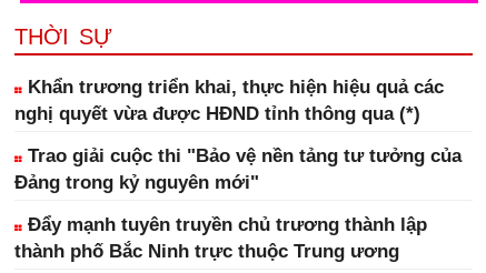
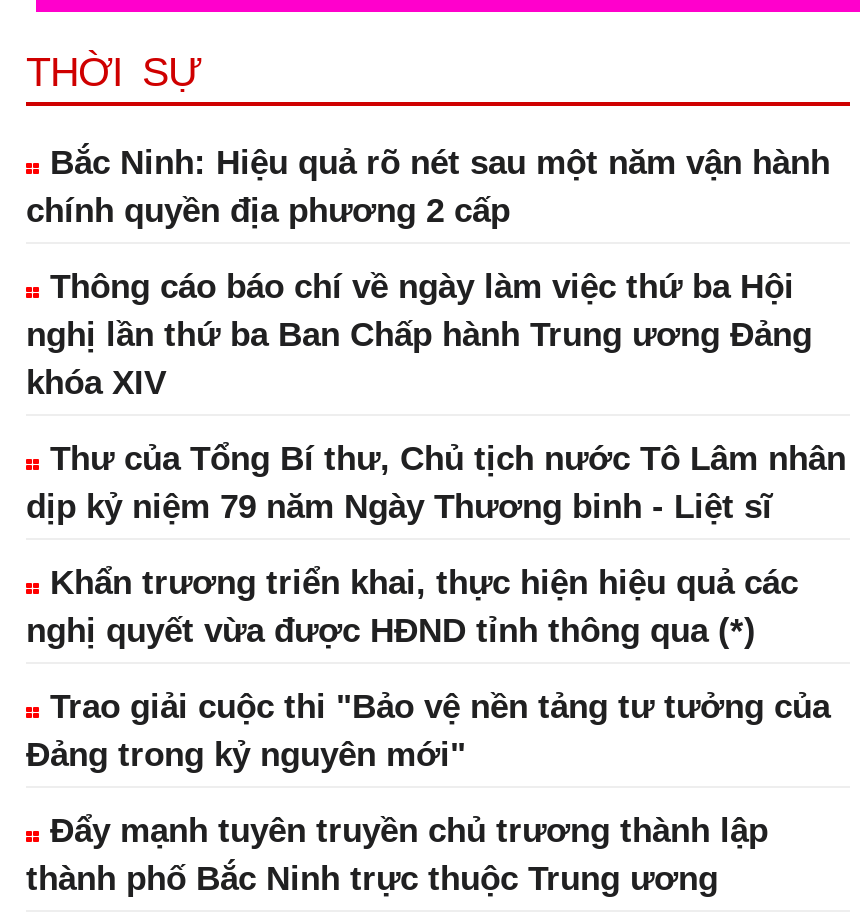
+ Bắc Ninh: Hiệu quả rõ nét sau một năm vận hành
+ chính quyền địa phương 2 cấp
+ Thông cáo báo chí về ngày làm việc thứ ba Hội
+ nghị lần thứ ba Ban Chấp hành Trung ương Đảng
+ khóa XIV
+ Thư của Tổng Bí thư, Chủ tịch nước Tô Lâm nhân
+ dịp kỷ niệm 79 năm Ngày Thương binh - Liệt sĩ
